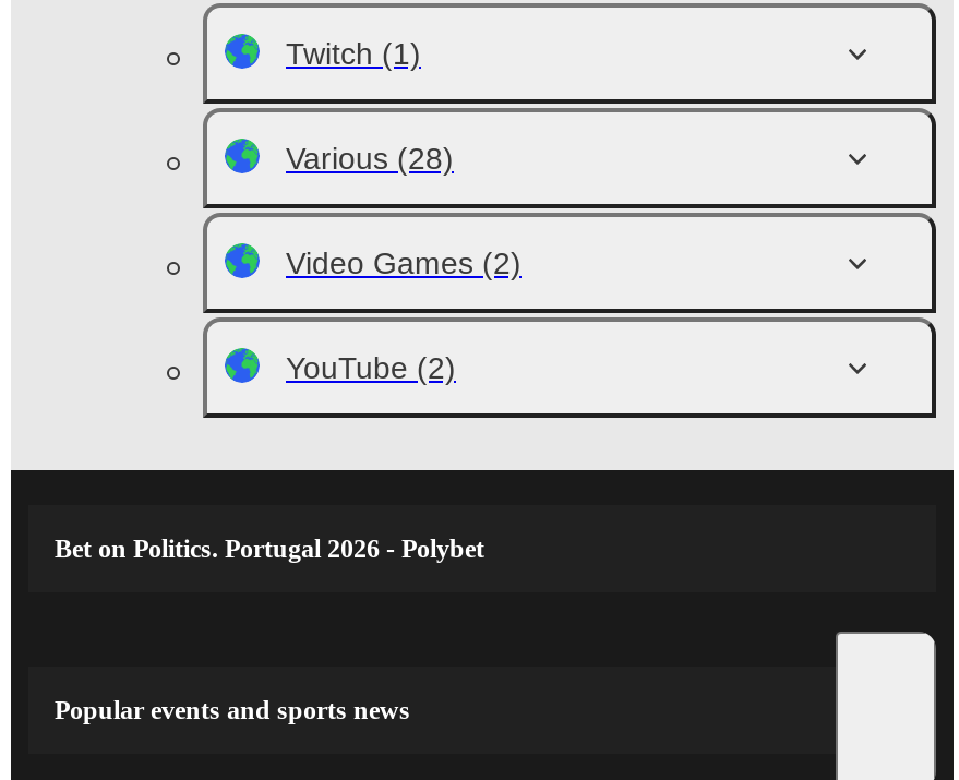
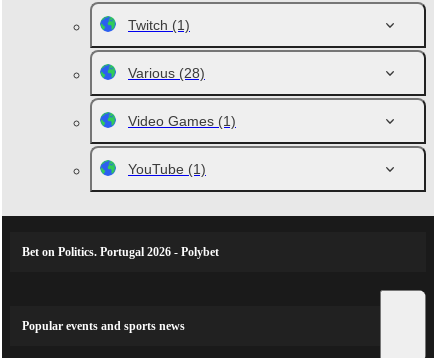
- Video Games (2)
+ Video Games (1)

- YouTube (2)
+ YouTube (1)
